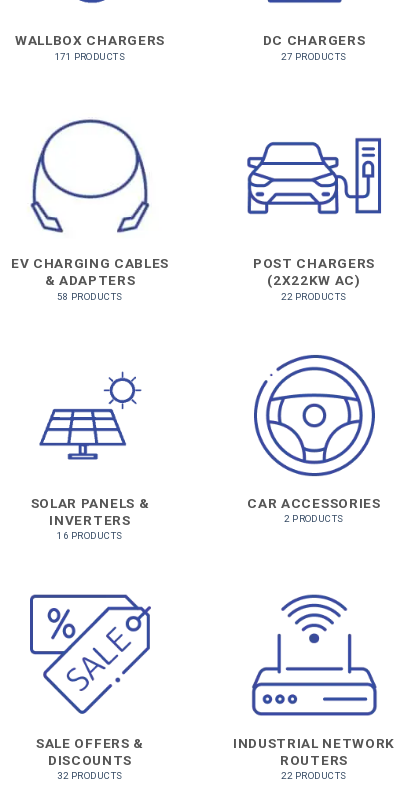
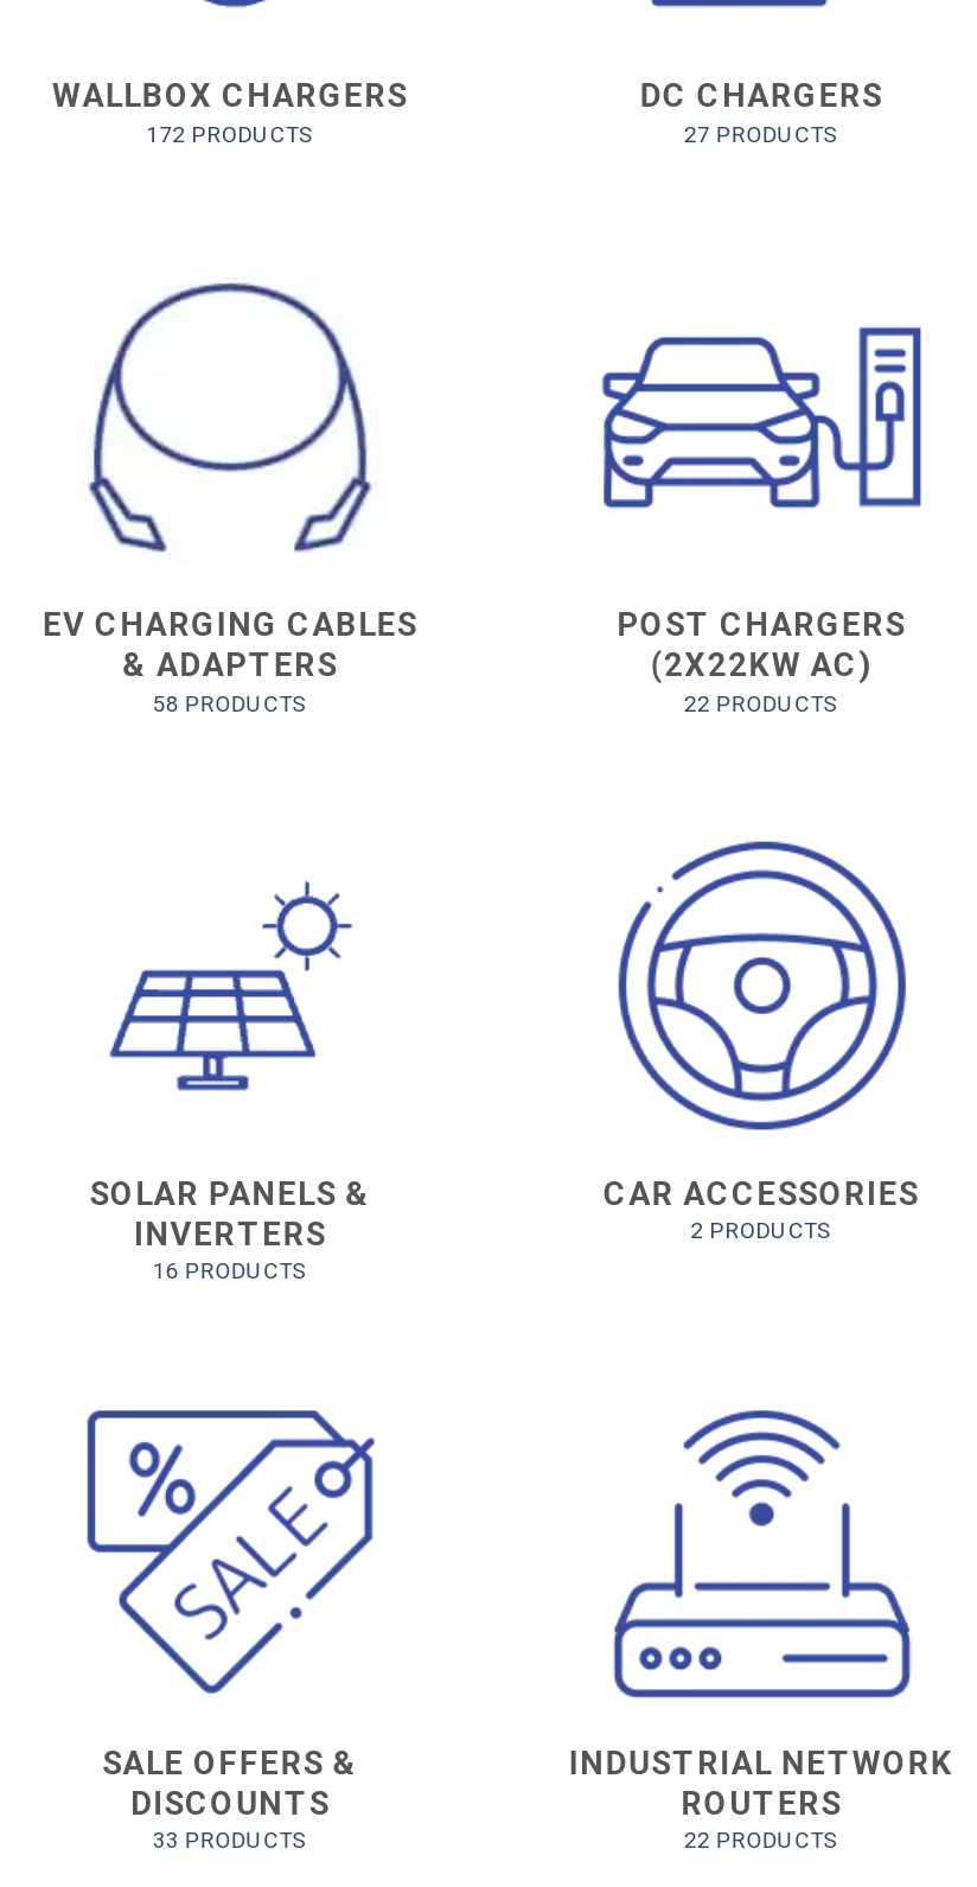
- 171 PRODUCTS
+ 172 PRODUCTS

- 32 PRODUCTS
+ 33 PRODUCTS
